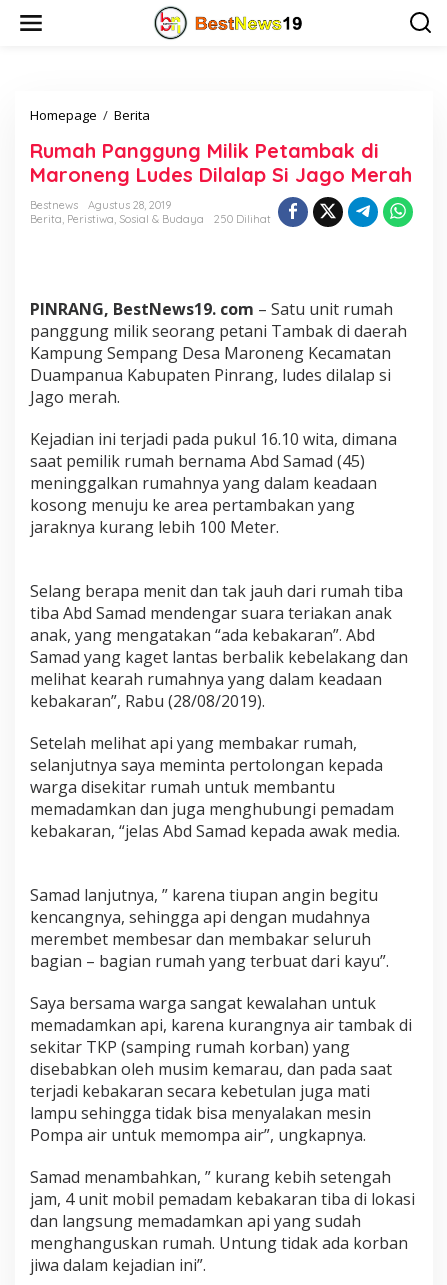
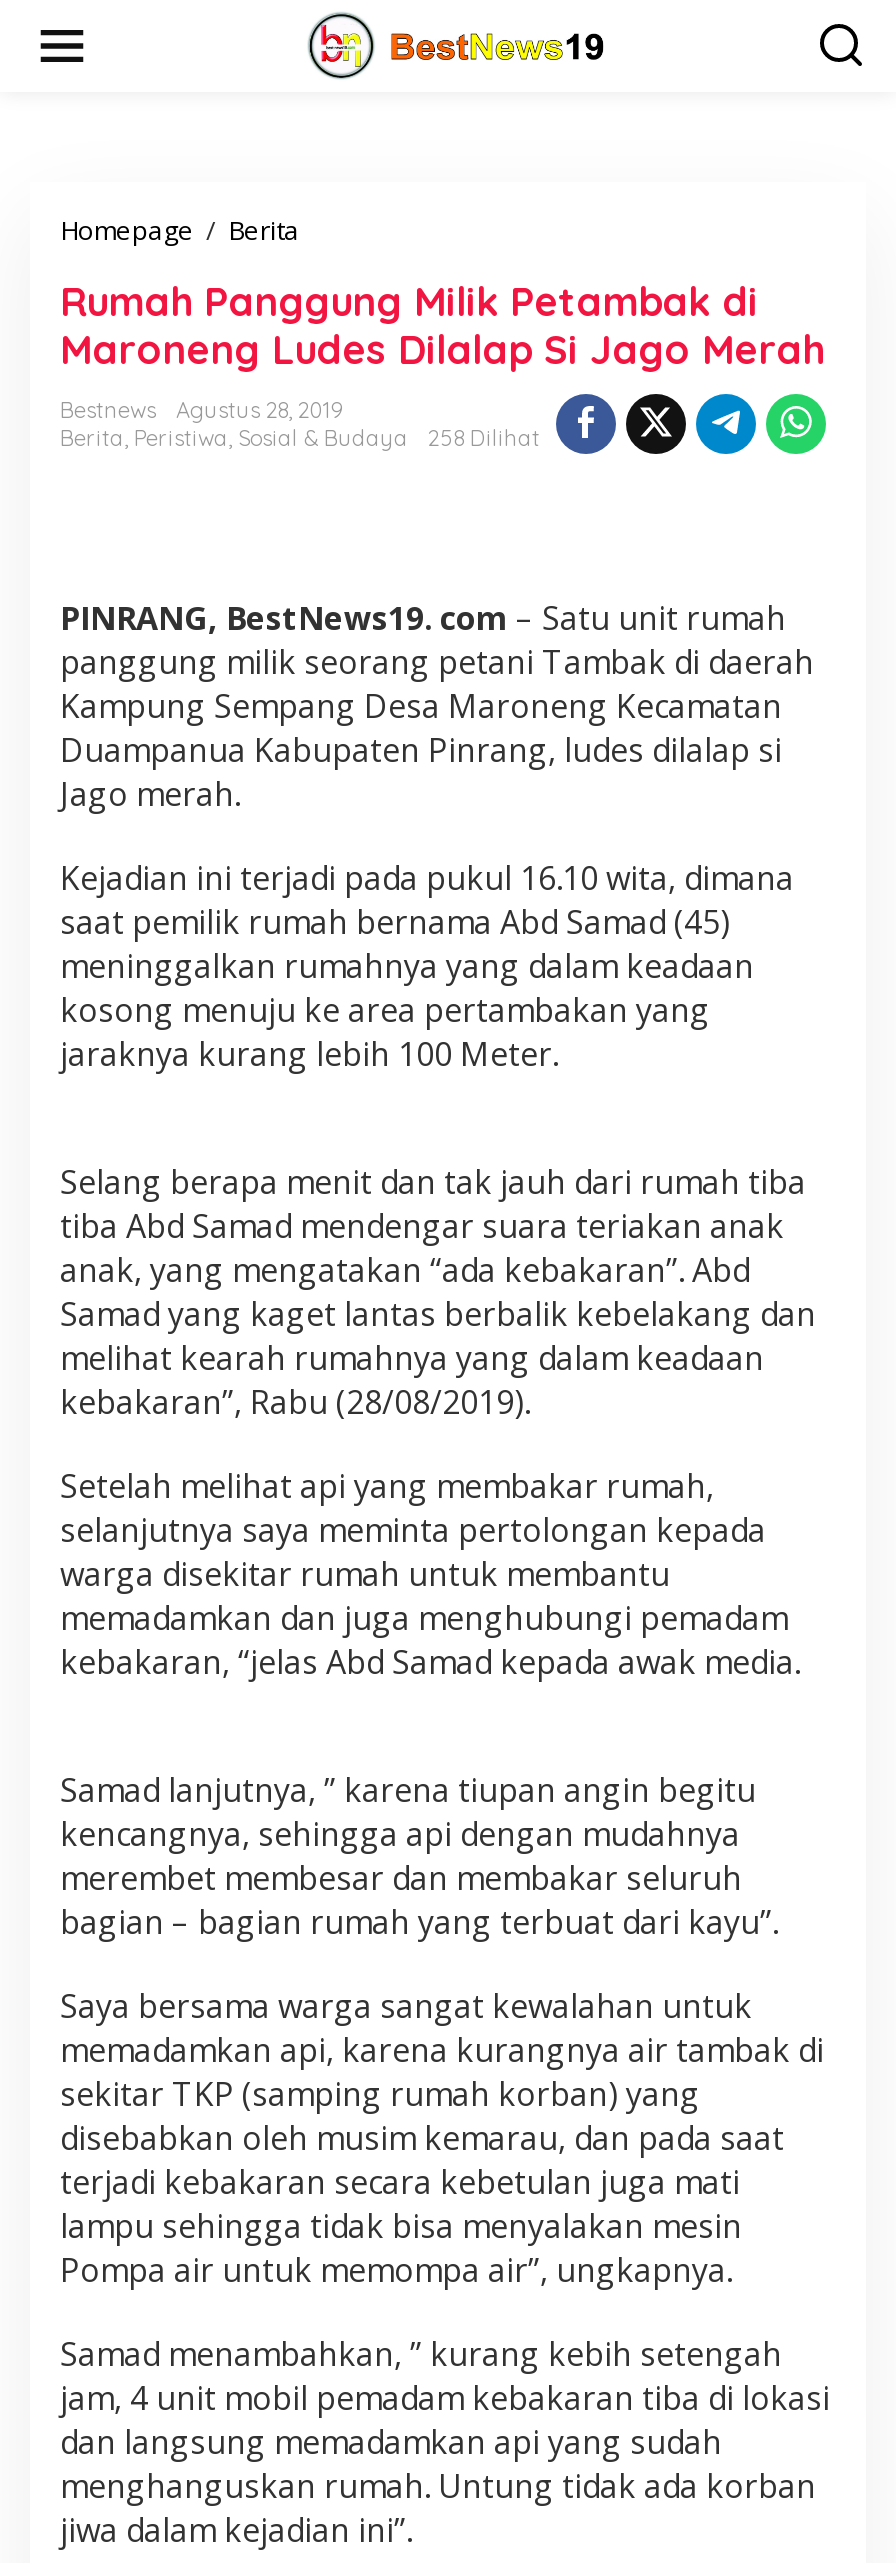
- 250 Dilihat
+ 258 Dilihat
